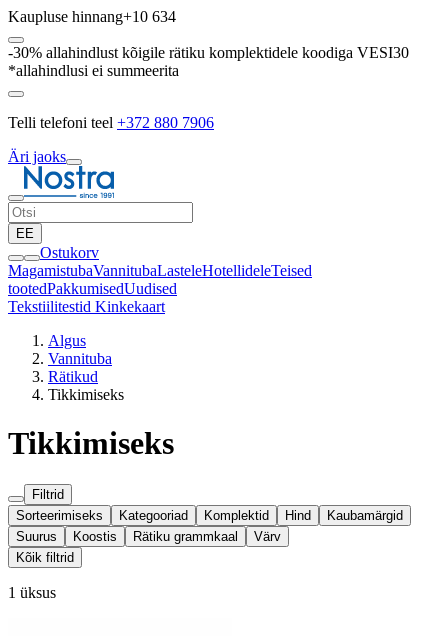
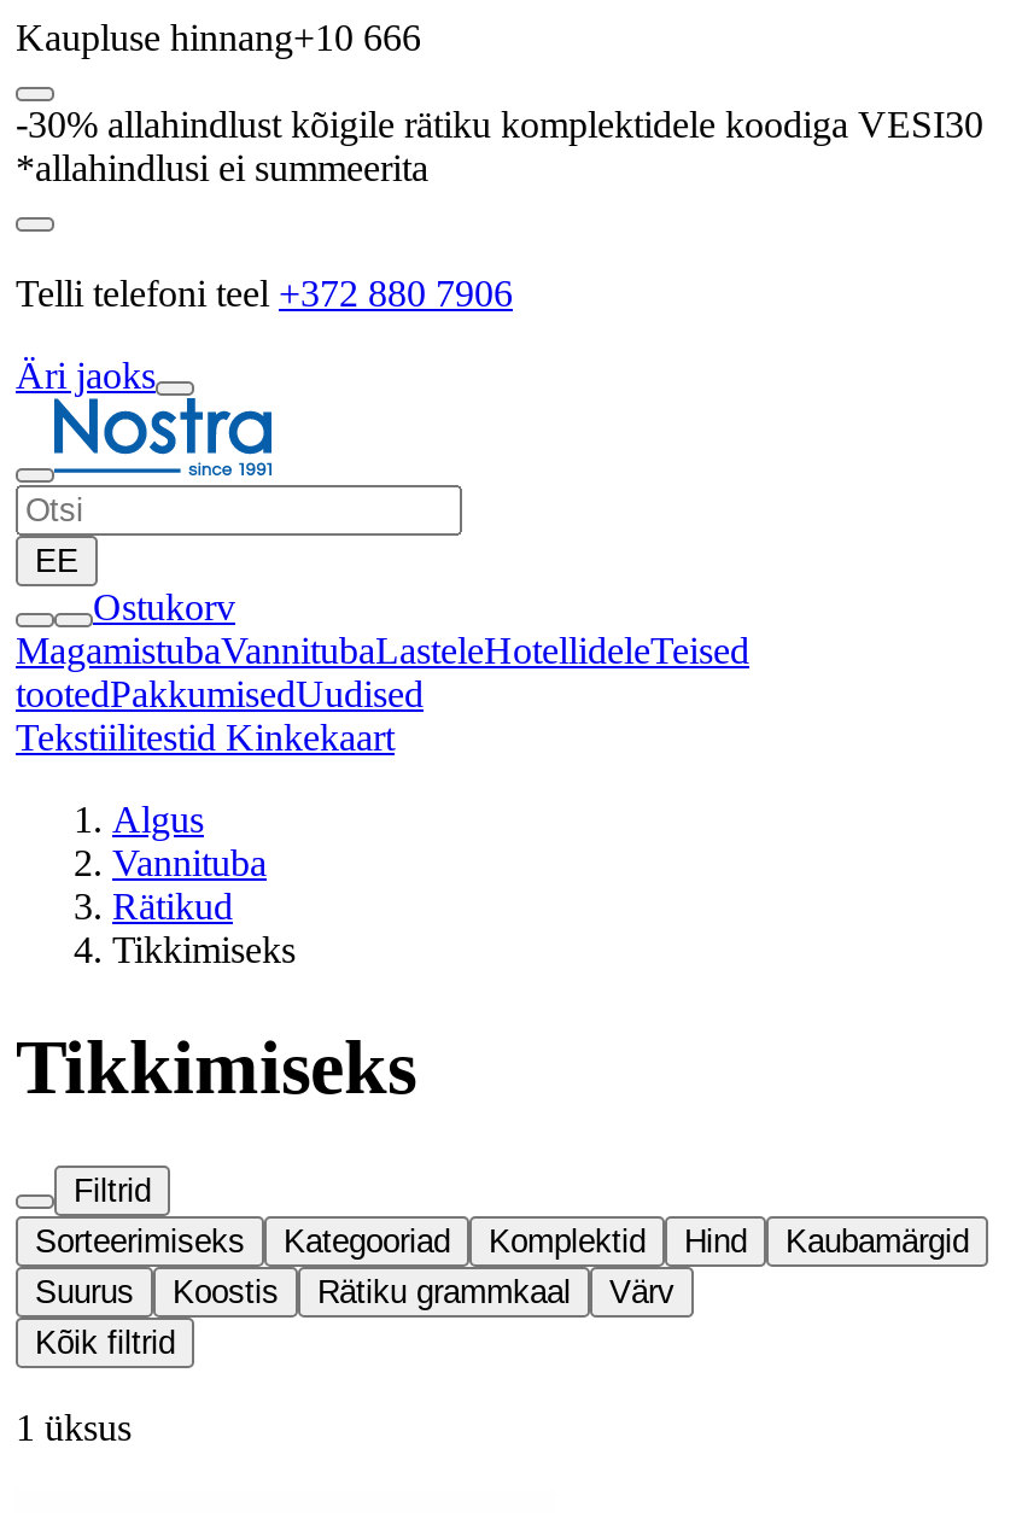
- Kaupluse hinnang+10 634
+ Kaupluse hinnang+10 666
